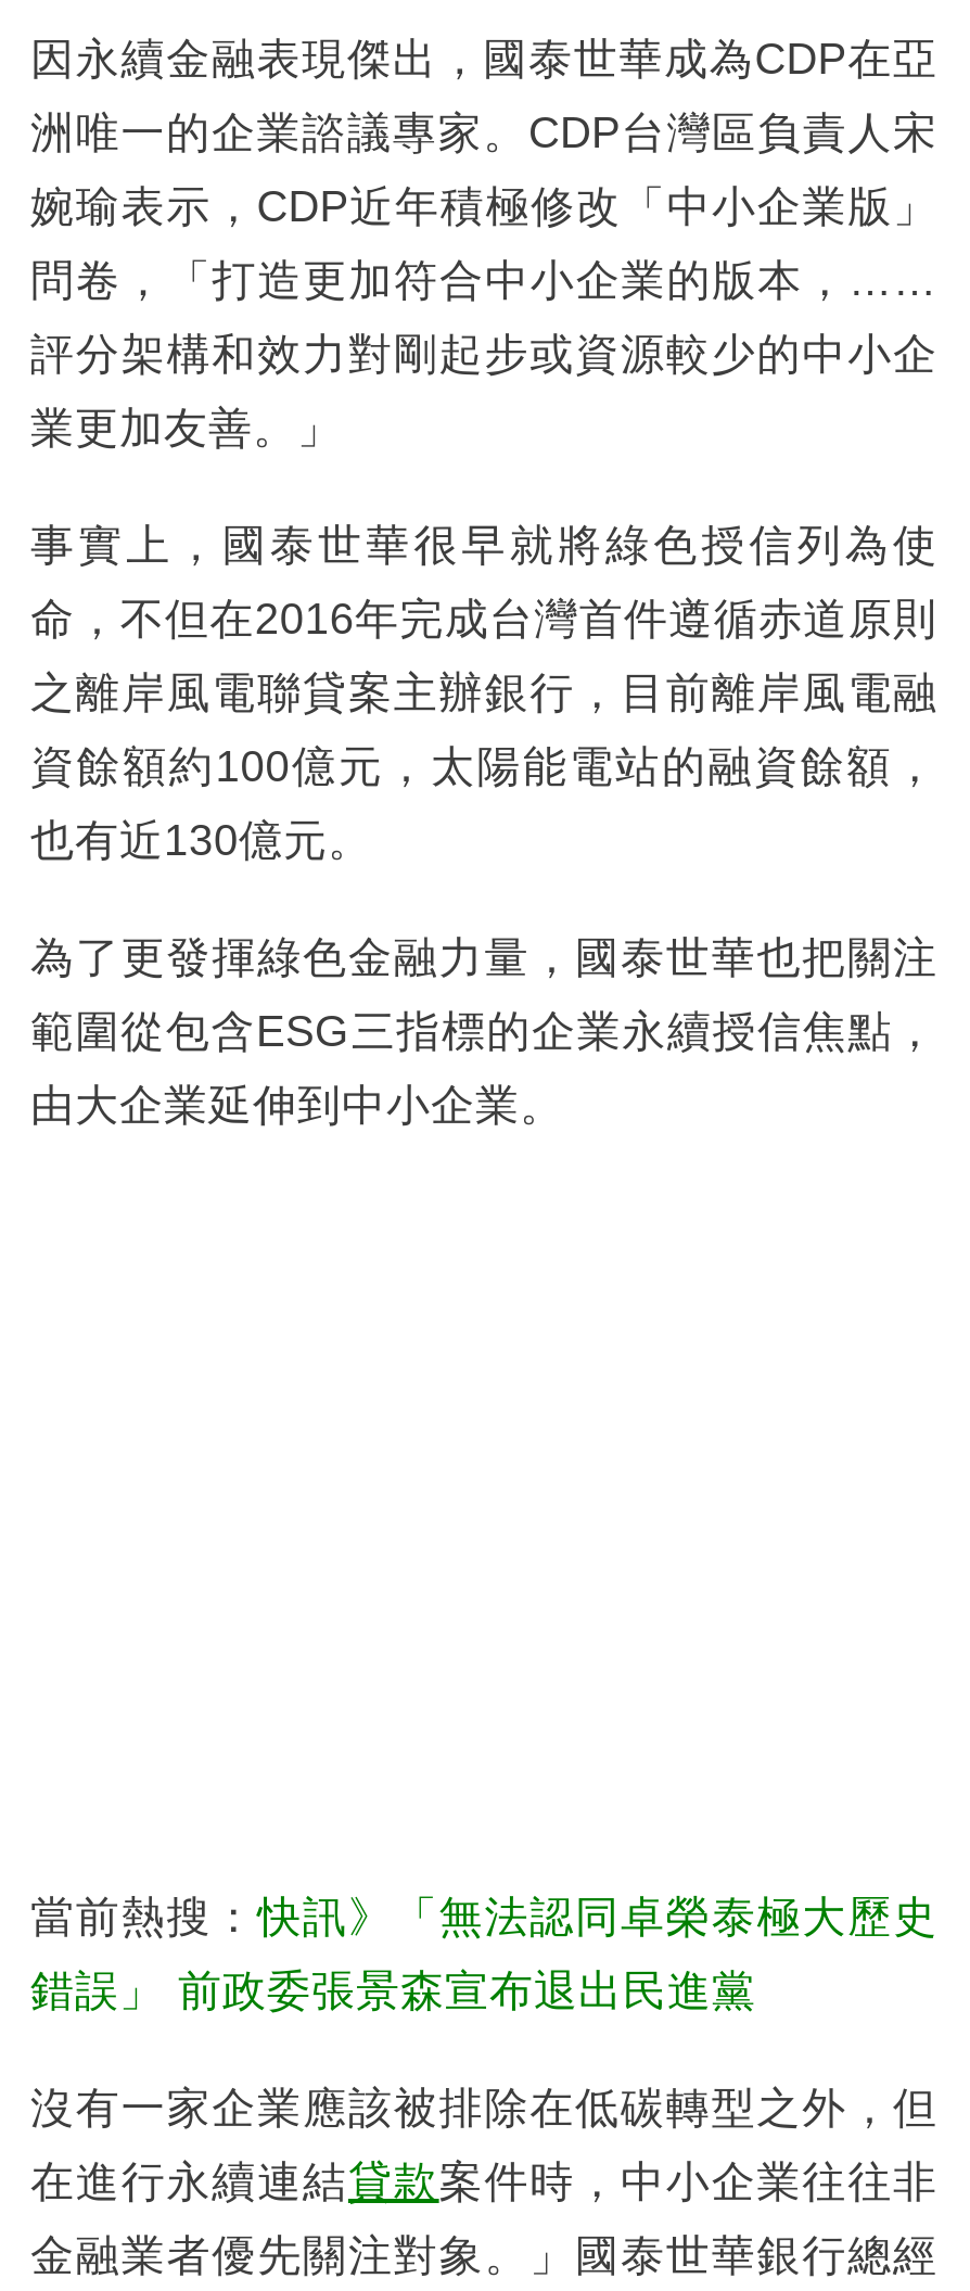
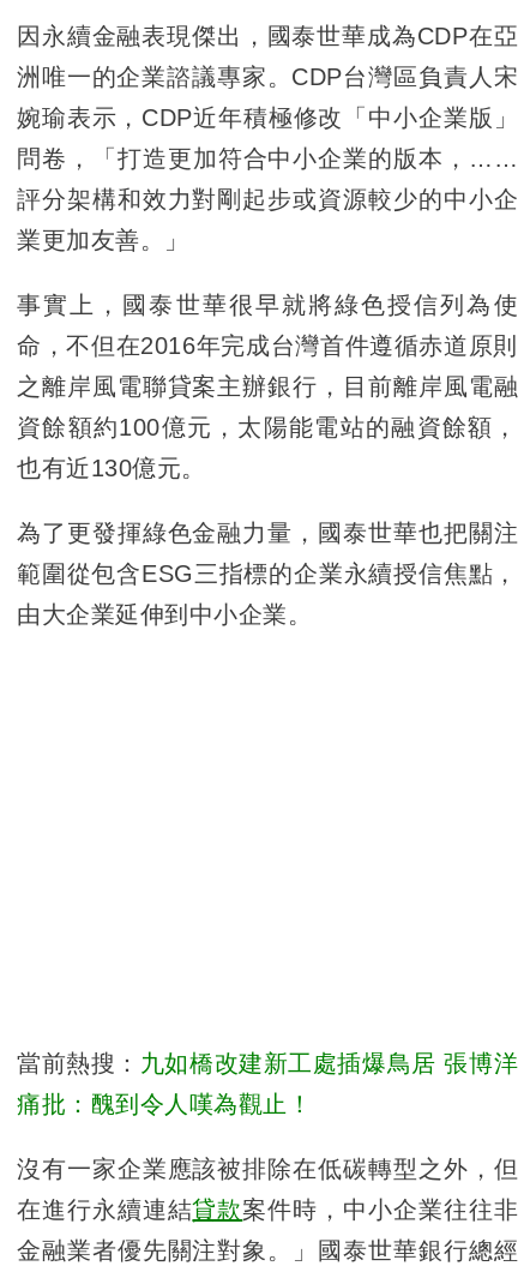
- 當前熱搜：快訊》「無法認同卓榮泰極大歷史
+ 當前熱搜：九如橋改建新工處插爆鳥居 張博洋

- 錯誤」 前政委張景森宣布退出民進黨
+ 痛批：醜到令人嘆為觀止！
